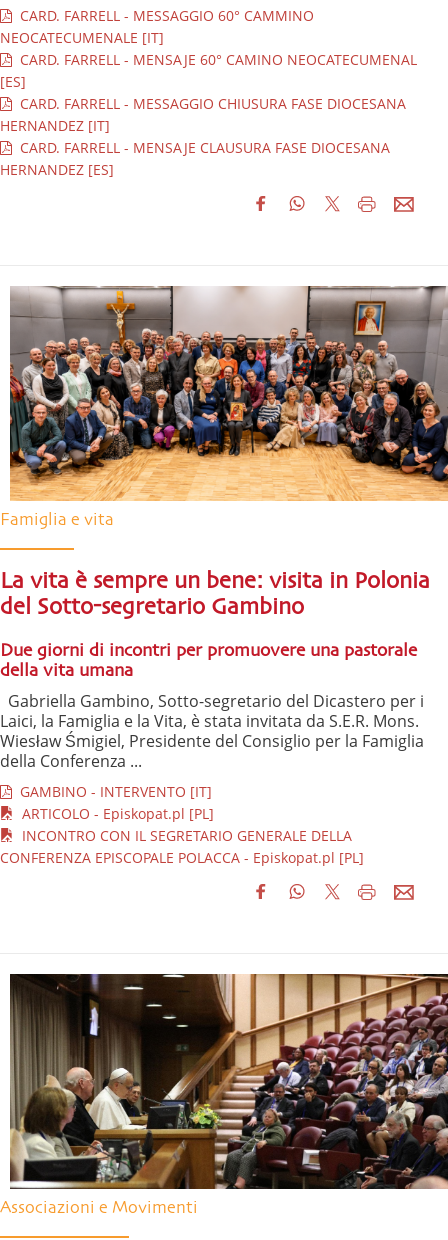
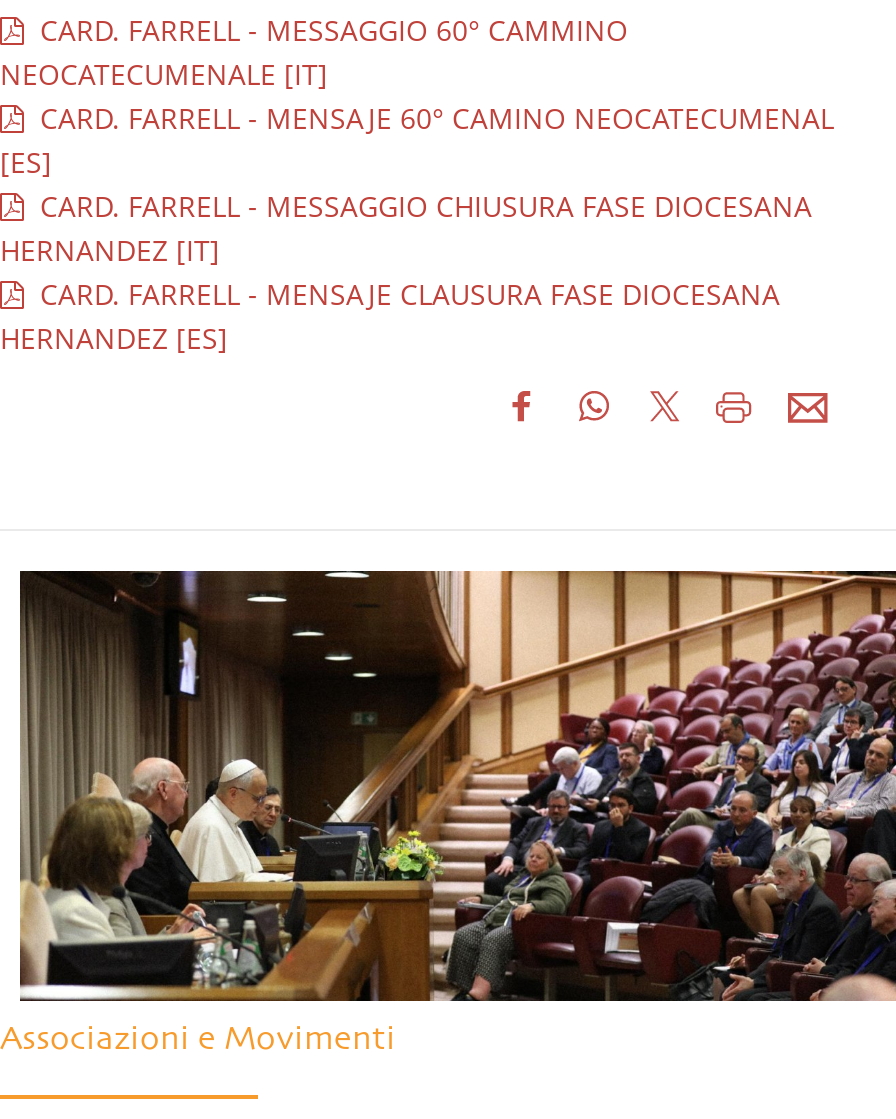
- [image]
- Famiglia e vita
- La vita è sempre un bene: visita in Polonia
- del Sotto-segretario Gambino
- Due giorni di incontri per promuovere una pastorale
- della vita umana
- Gabriella Gambino, Sotto-segretario del Dicastero per i
- Laici, la Famiglia e la Vita, è stata invitata da S.E.R. Mons.
- Wiesław Śmigiel, Presidente del Consiglio per la Famiglia
- della Conferenza ...
- GAMBINO - INTERVENTO [IT]
- ARTICOLO - Episkopat.pl [PL]
- INCONTRO CON IL SEGRETARIO GENERALE DELLA
- CONFERENZA EPISCOPALE POLACCA - Episkopat.pl [PL]
